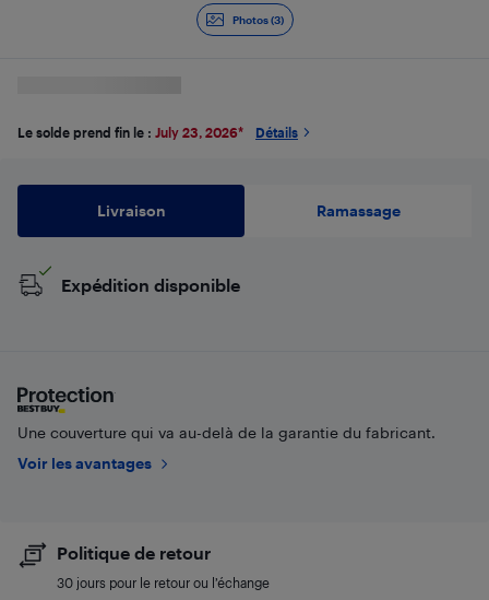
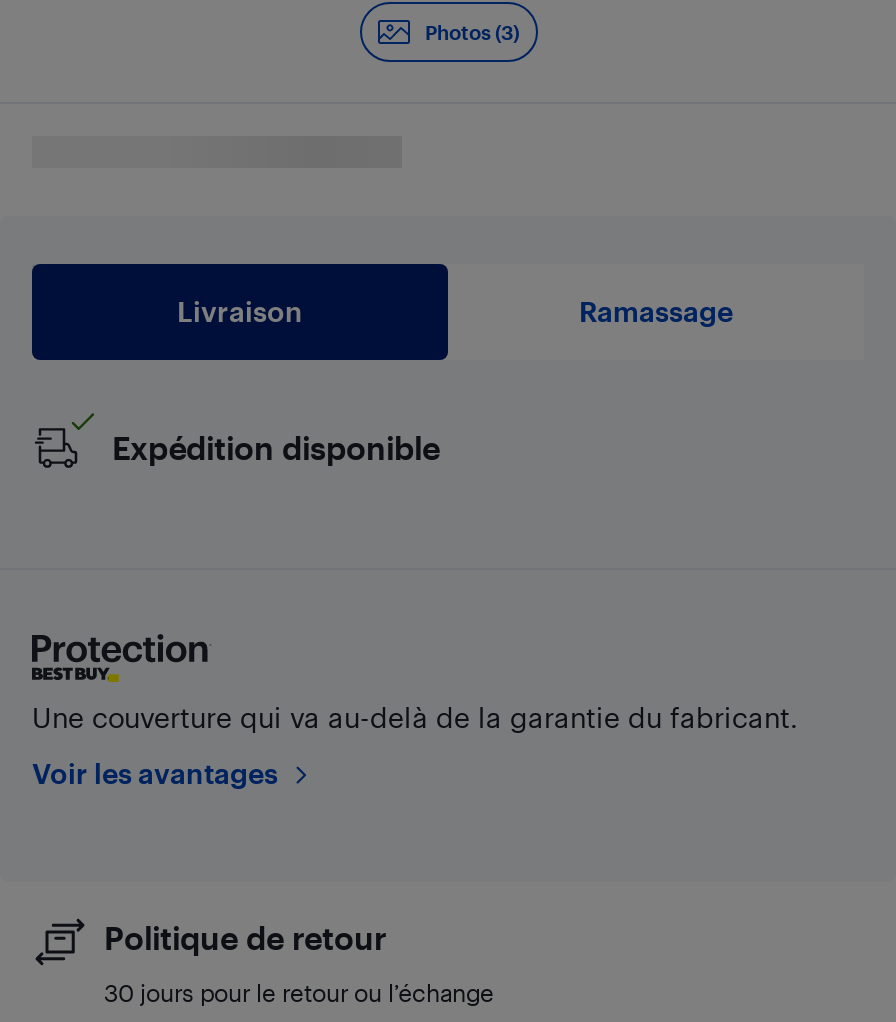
- Le solde prend fin le : July 23, 2026*
- Détails
